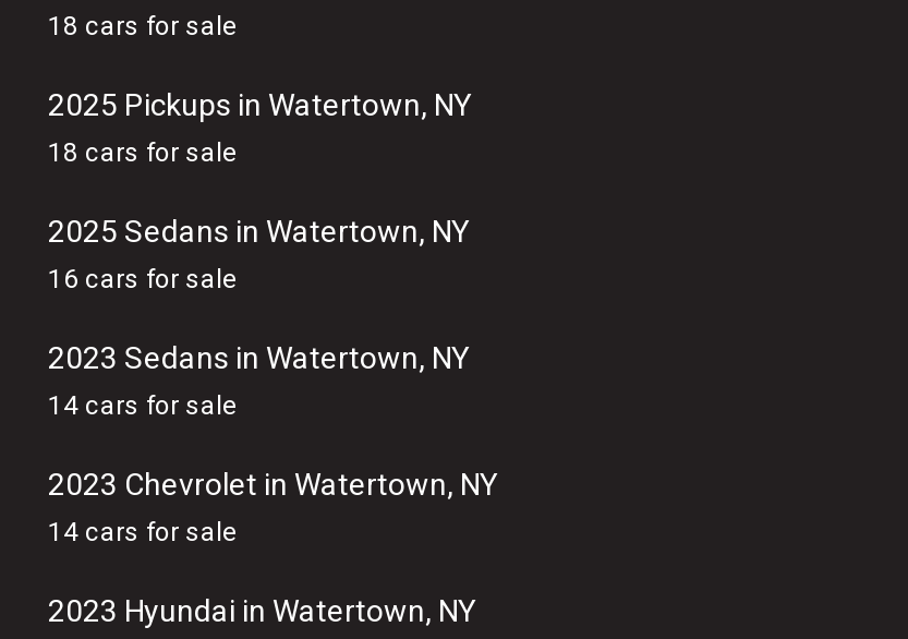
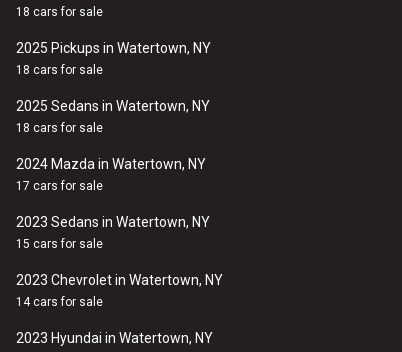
- 16 cars for sale
+ 18 cars for sale
+ 2024 Mazda in Watertown, NY
+ 17 cars for sale

- 14 cars for sale
+ 15 cars for sale
